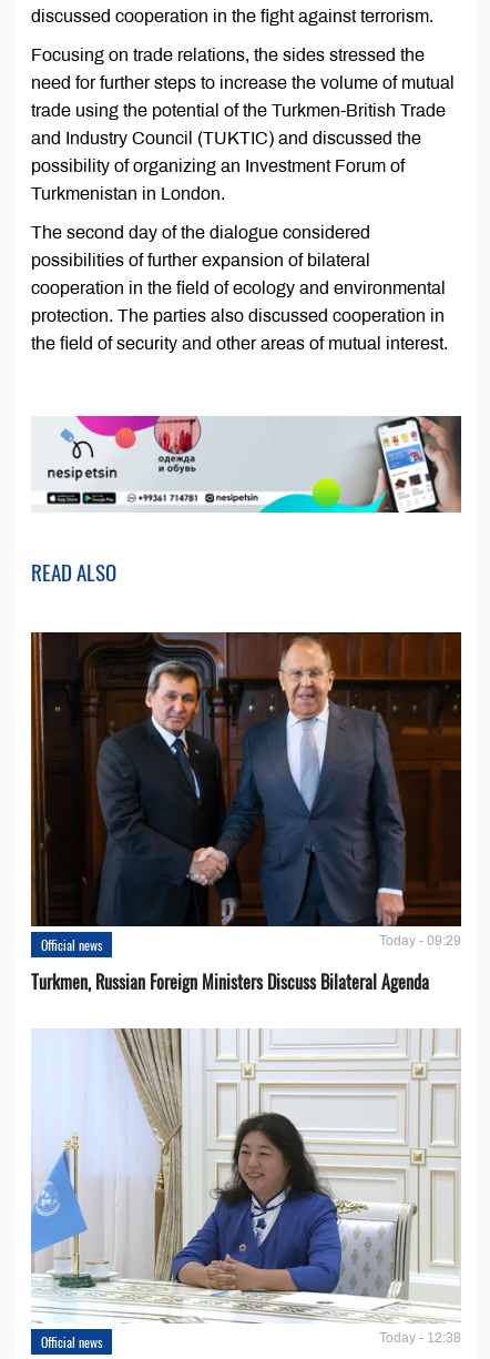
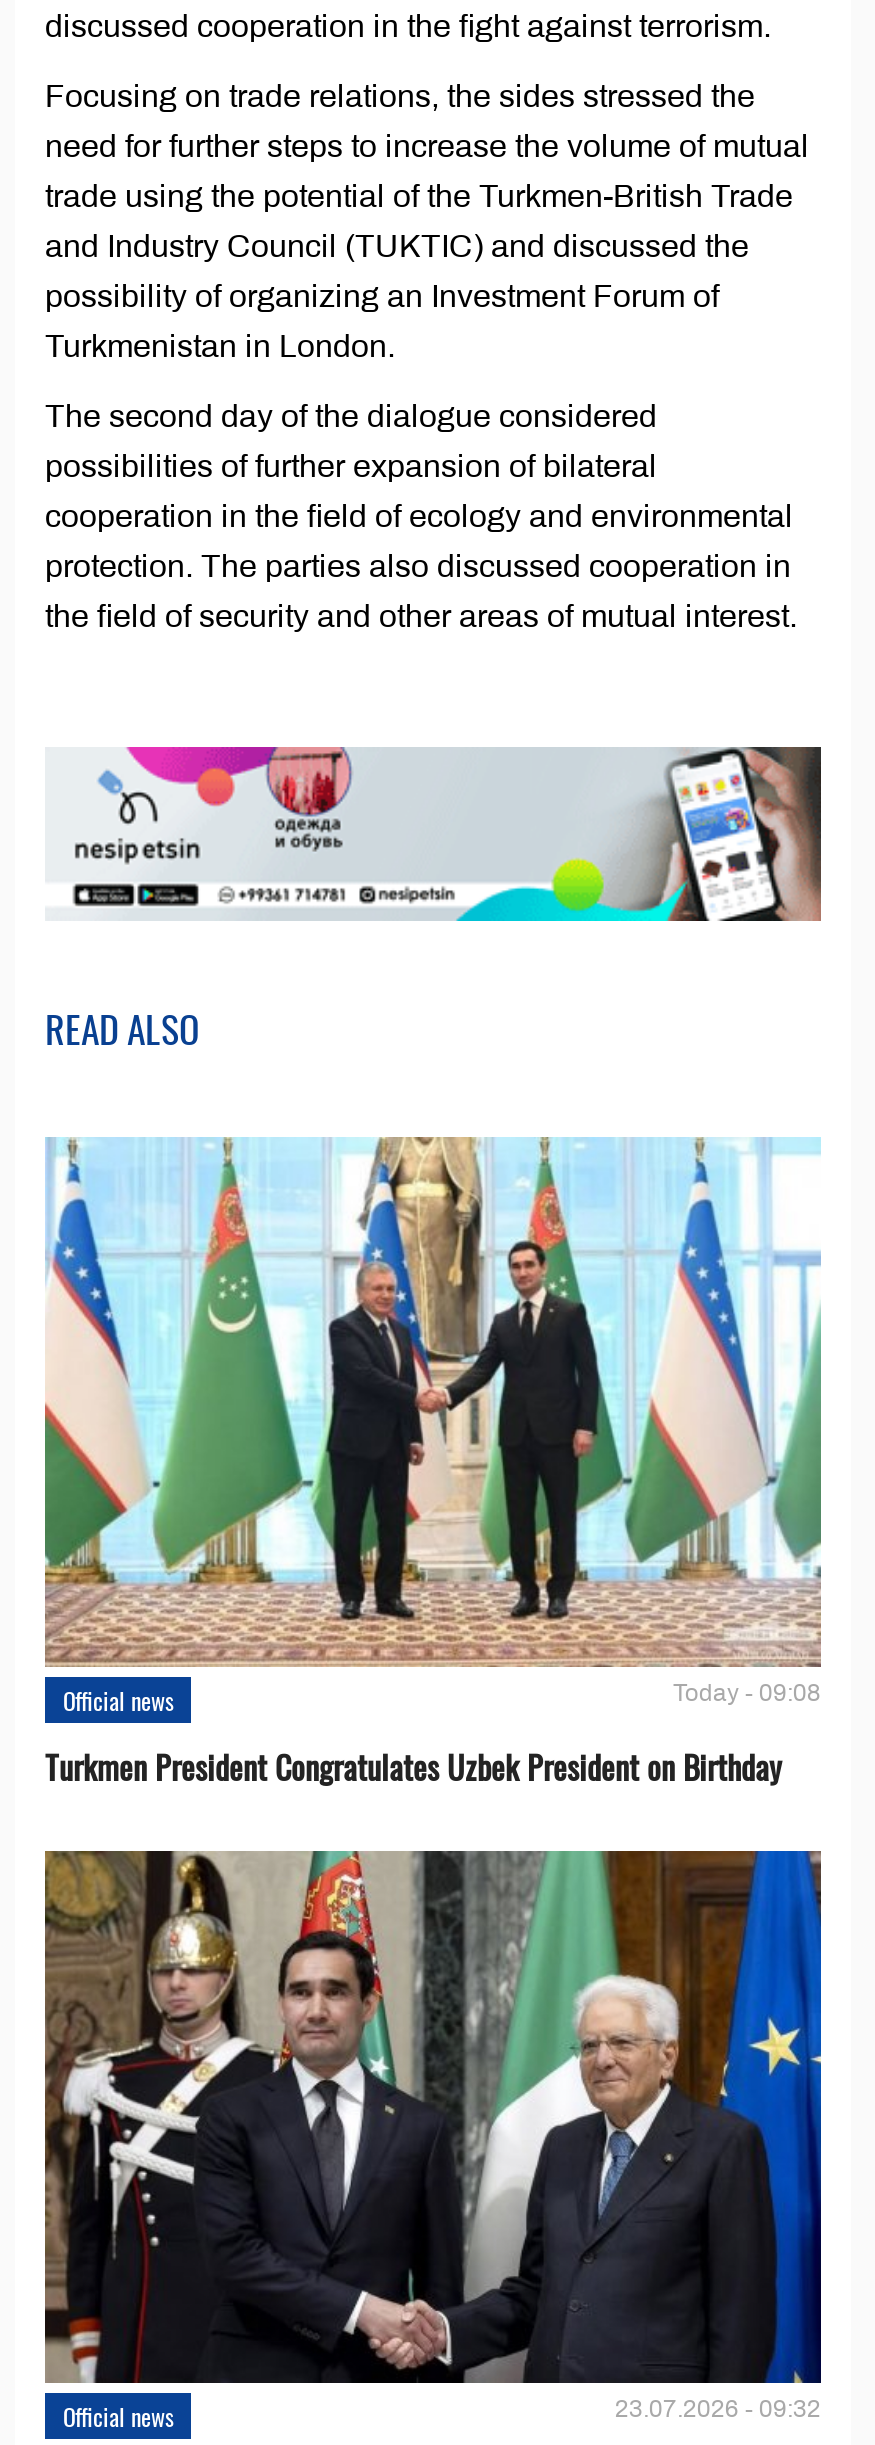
- [image]
- Today - 09:29
+ [image]
+ Today - 09:08

- Turkmen, Russian Foreign Ministers Discuss Bilateral Agenda
+ Turkmen President Congratulates Uzbek President on Birthday

- [image]
- Today - 12:38
+ [image]
+ 23.07.2026 - 09:32
